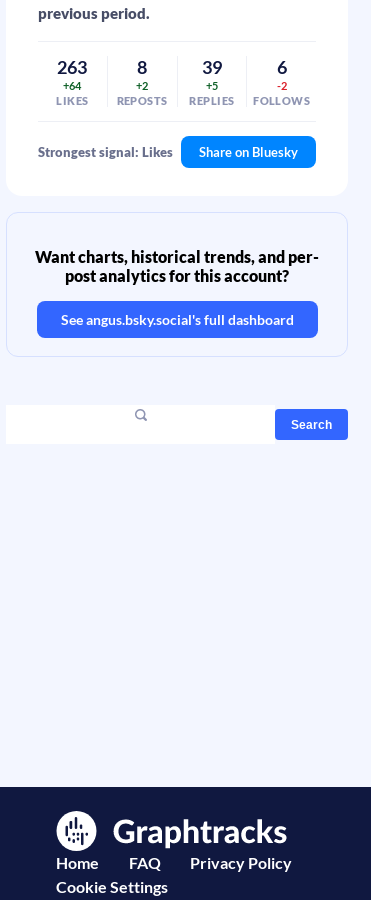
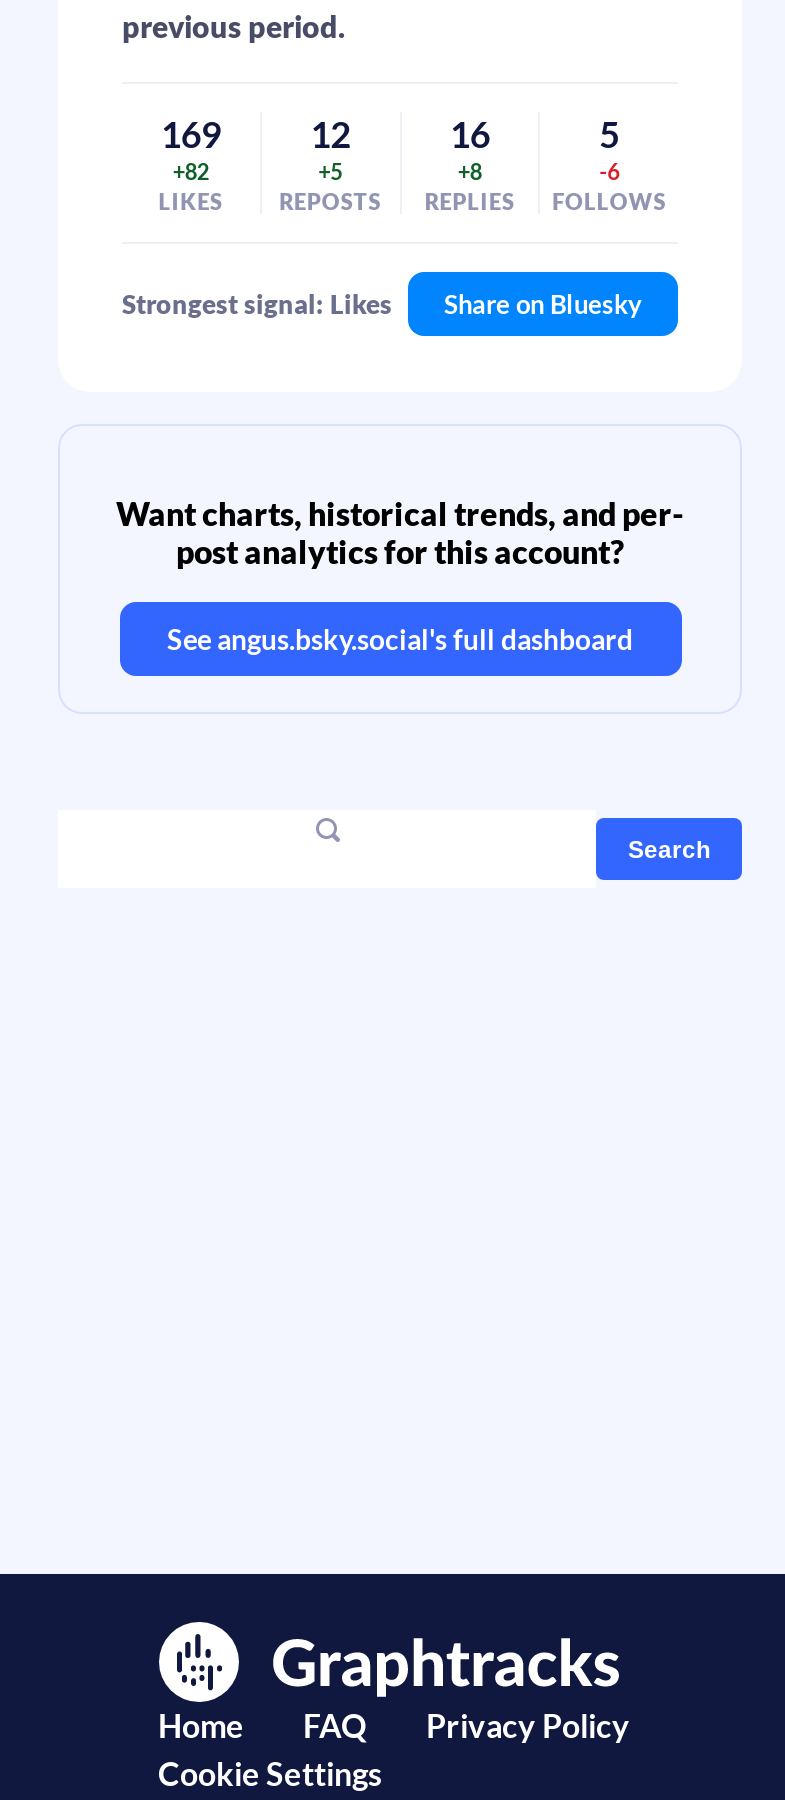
- 263
+ 169

- 8
+ 12

- 39
+ 16

- 6
+ 5

- +64
+ +82

- +2
+ +5

- +5
+ +8

- -2
+ -6
